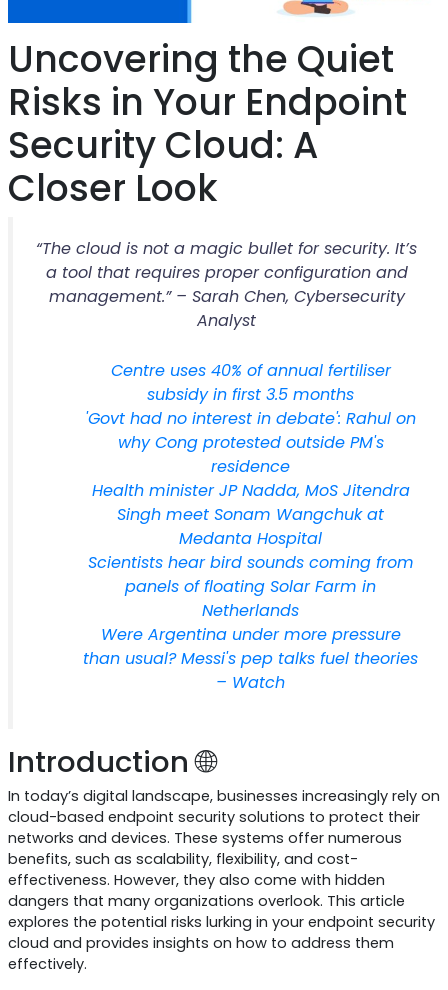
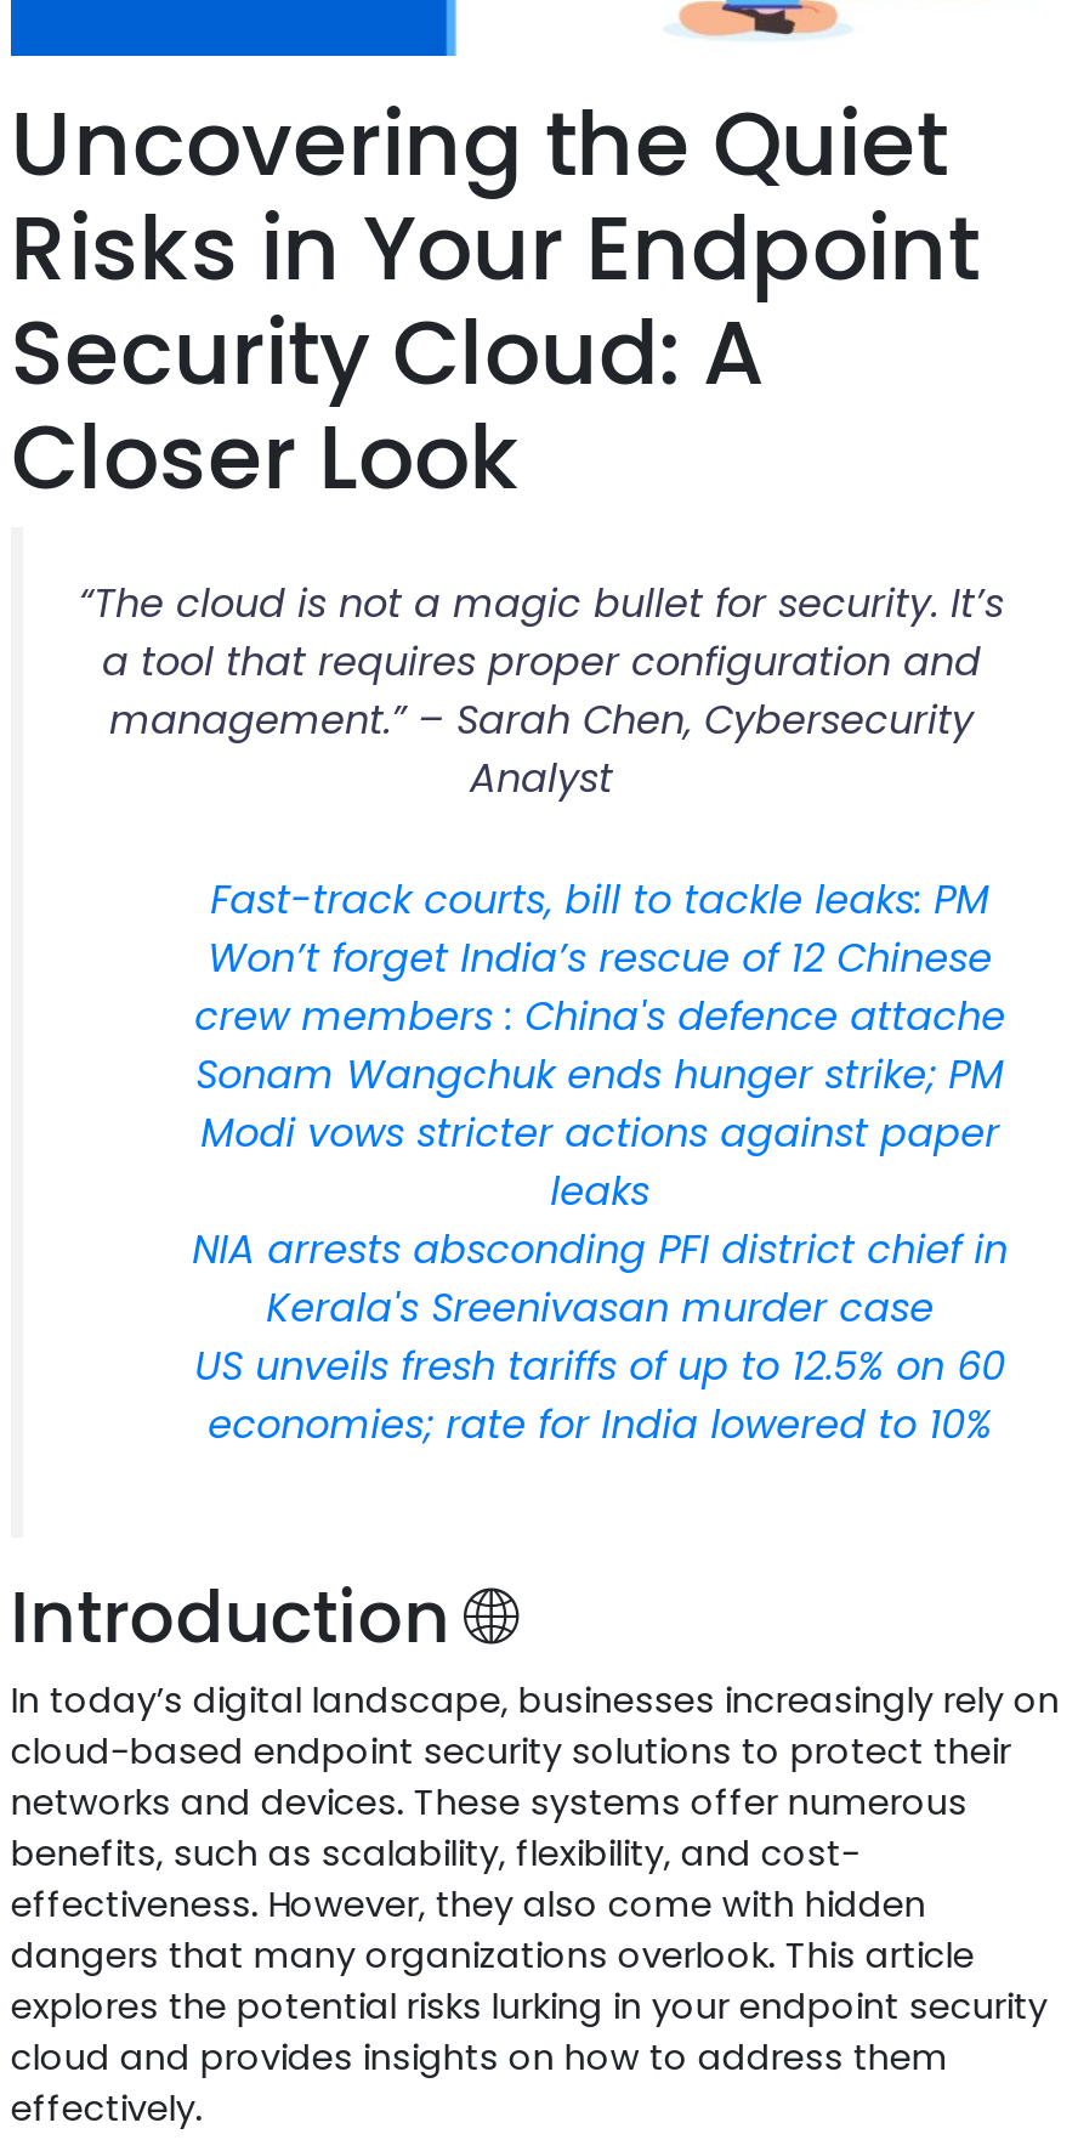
- Centre uses 40% of annual fertiliser
- subsidy in first 3.5 months
- 'Govt had no interest in debate': Rahul on
- why Cong protested outside PM's
- residence
- Health minister JP Nadda, MoS Jitendra
- Singh meet Sonam Wangchuk at
- Medanta Hospital
- Scientists hear bird sounds coming from
- panels of floating Solar Farm in
- Netherlands
- Were Argentina under more pressure
- than usual? Messi's pep talks fuel theories
- – Watch
+ Fast-track courts, bill to tackle leaks: PM
+ Won’t forget India’s rescue of 12 Chinese
+ crew members : China's defence attache
+ Sonam Wangchuk ends hunger strike; PM
+ Modi vows stricter actions against paper
+ leaks
+ NIA arrests absconding PFI district chief in
+ Kerala's Sreenivasan murder case
+ US unveils fresh tariffs of up to 12.5% on 60
+ economies; rate for India lowered to 10%
